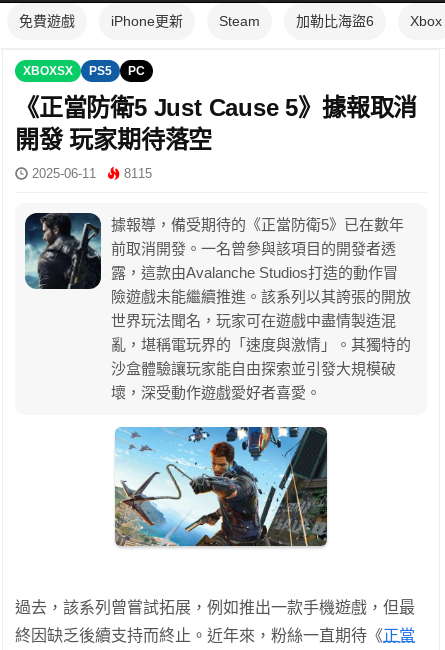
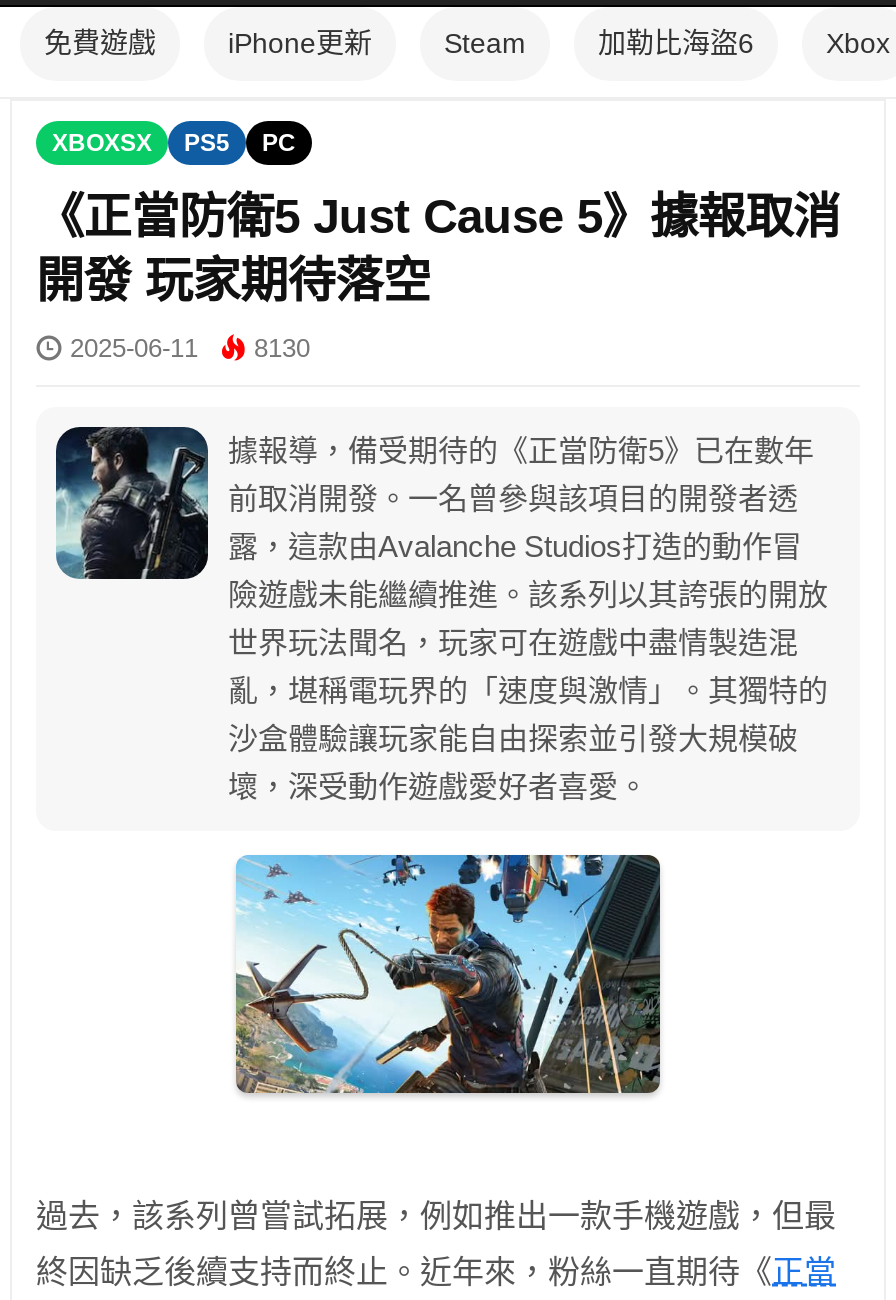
- 2025-06-11 8115
+ 2025-06-11 8130
